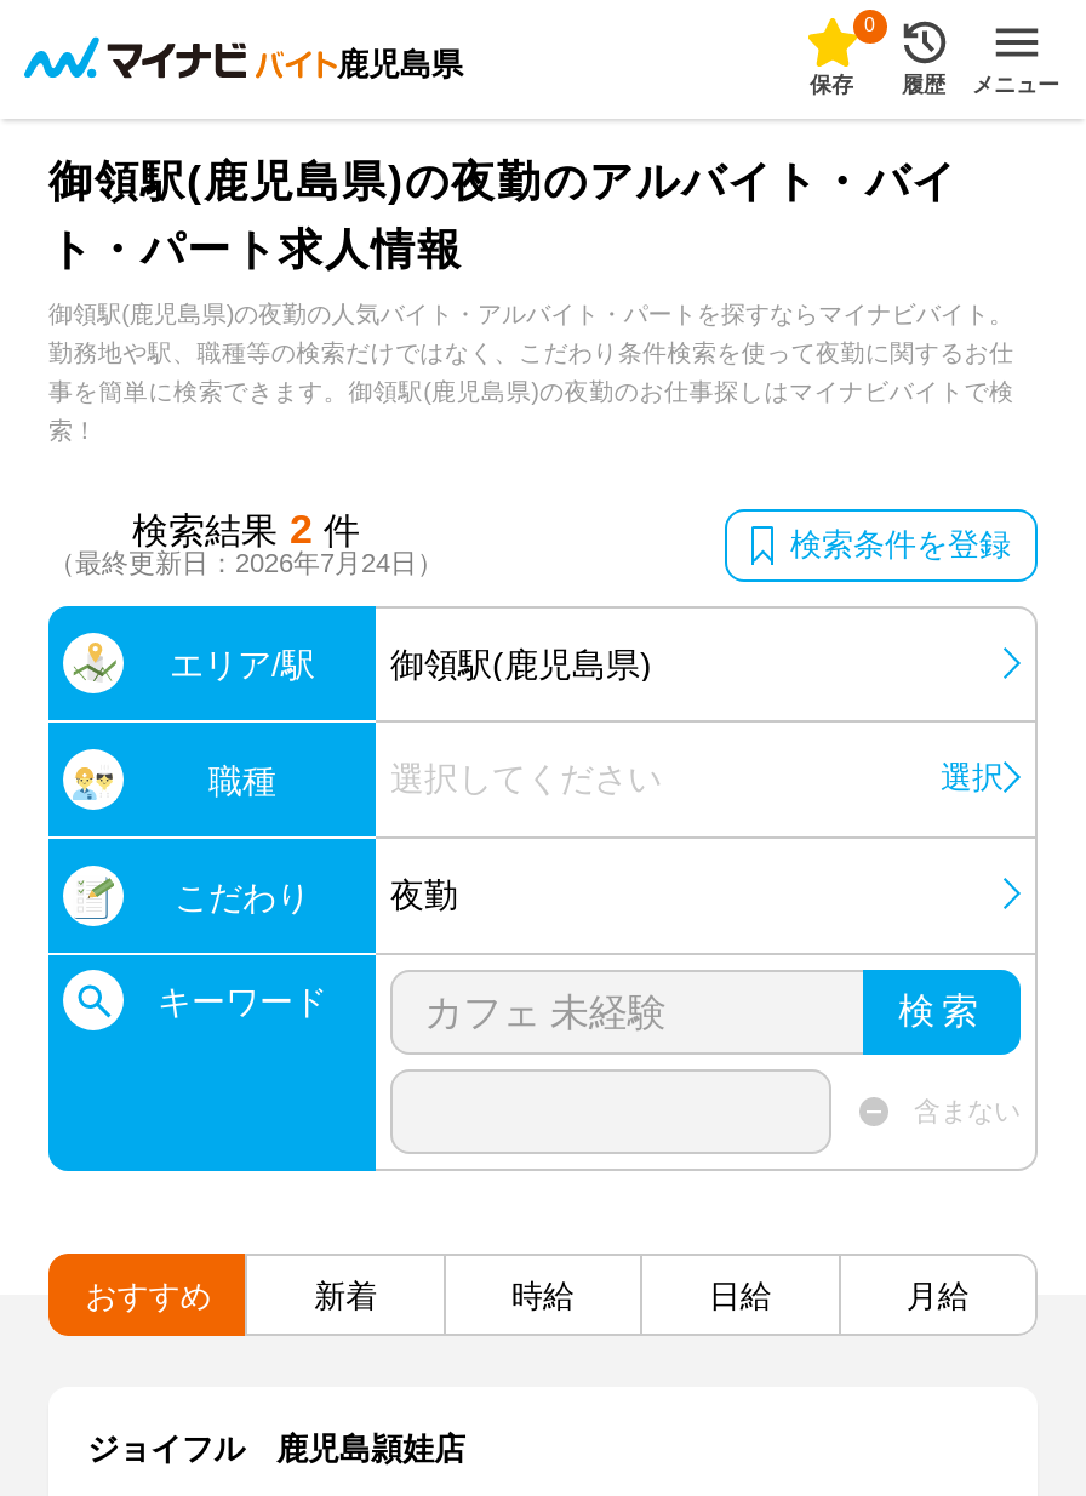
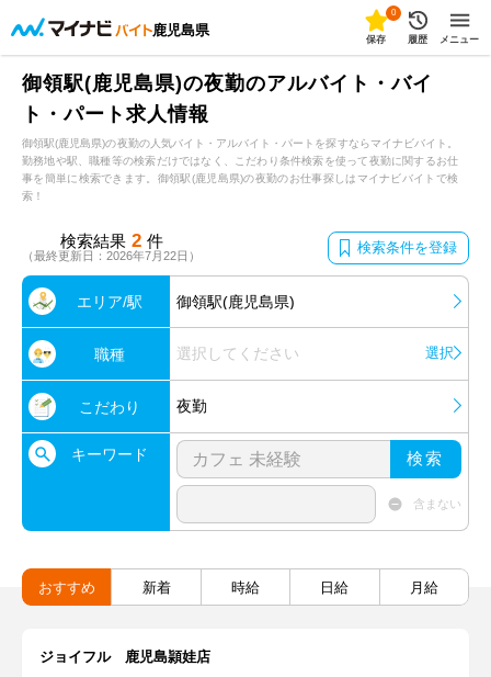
- （最終更新日：2026年7月24日）
+ （最終更新日：2026年7月22日）
